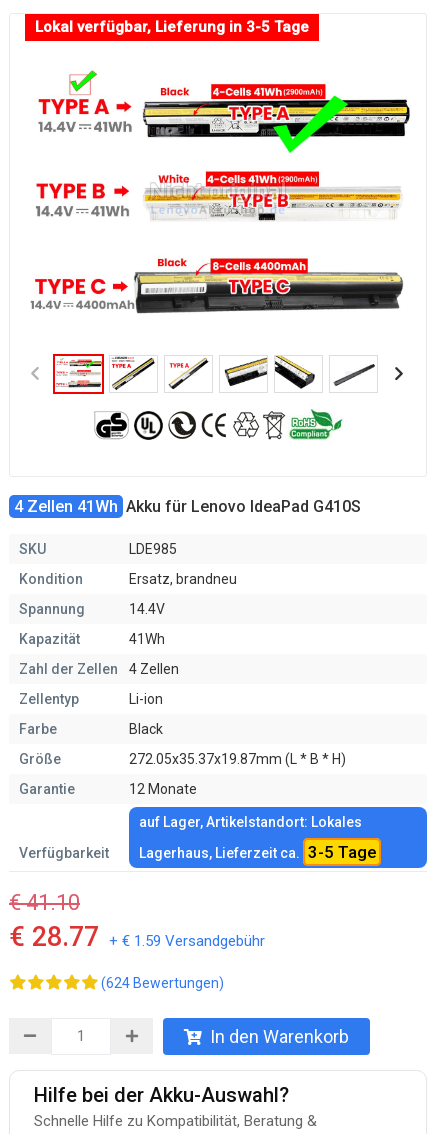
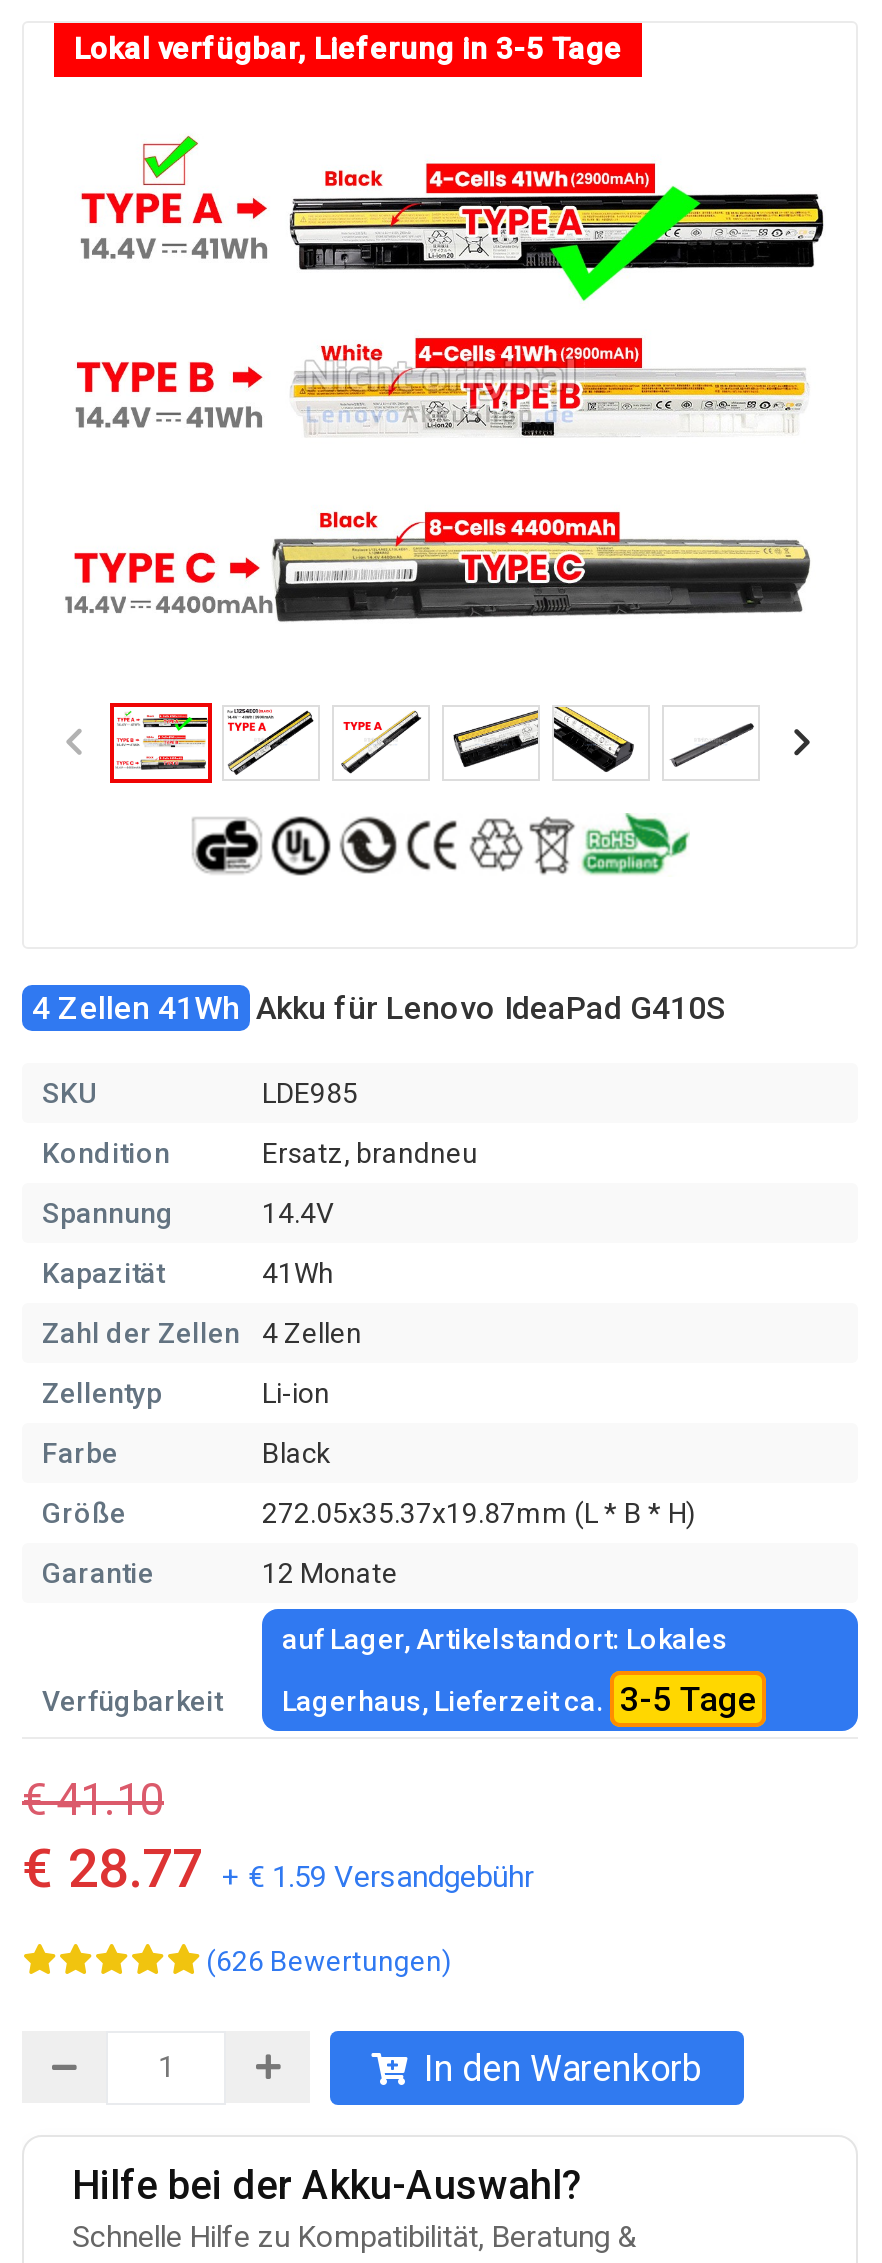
- (624 Bewertungen)
+ (626 Bewertungen)
